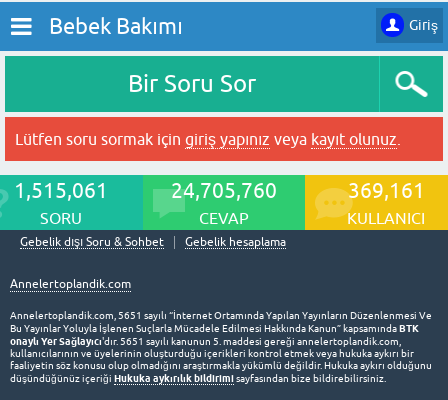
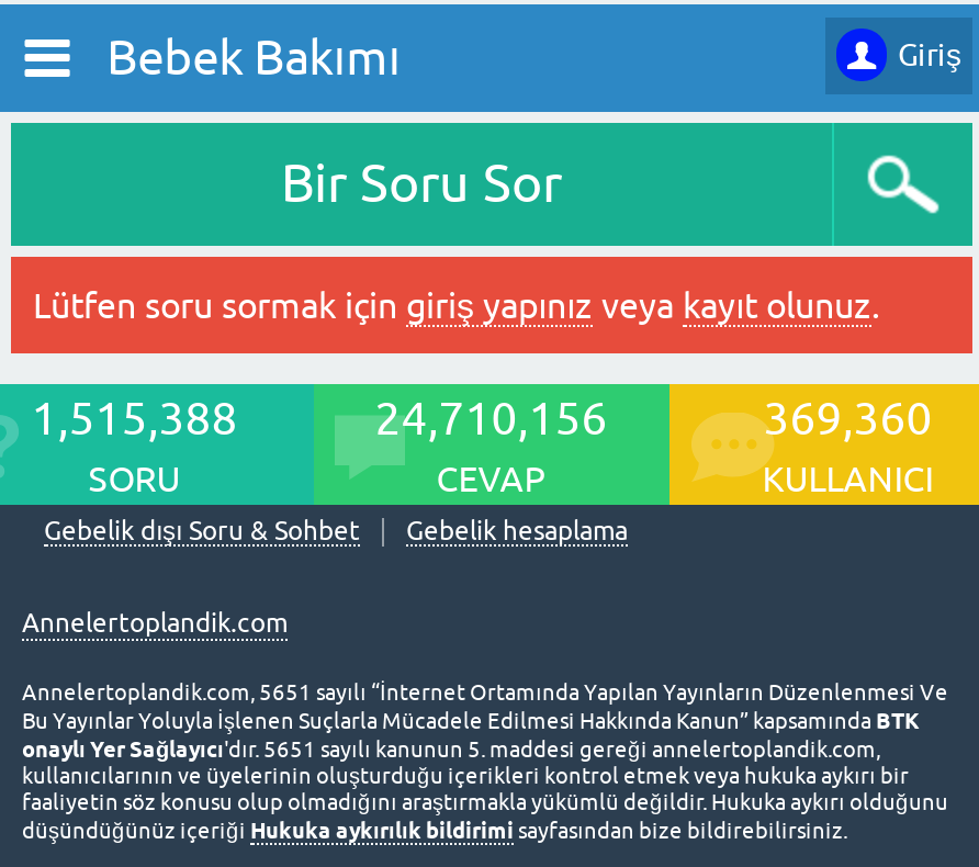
- 1,515,061
+ 1,515,388

- 24,705,760
+ 24,710,156

- 369,161
+ 369,360
